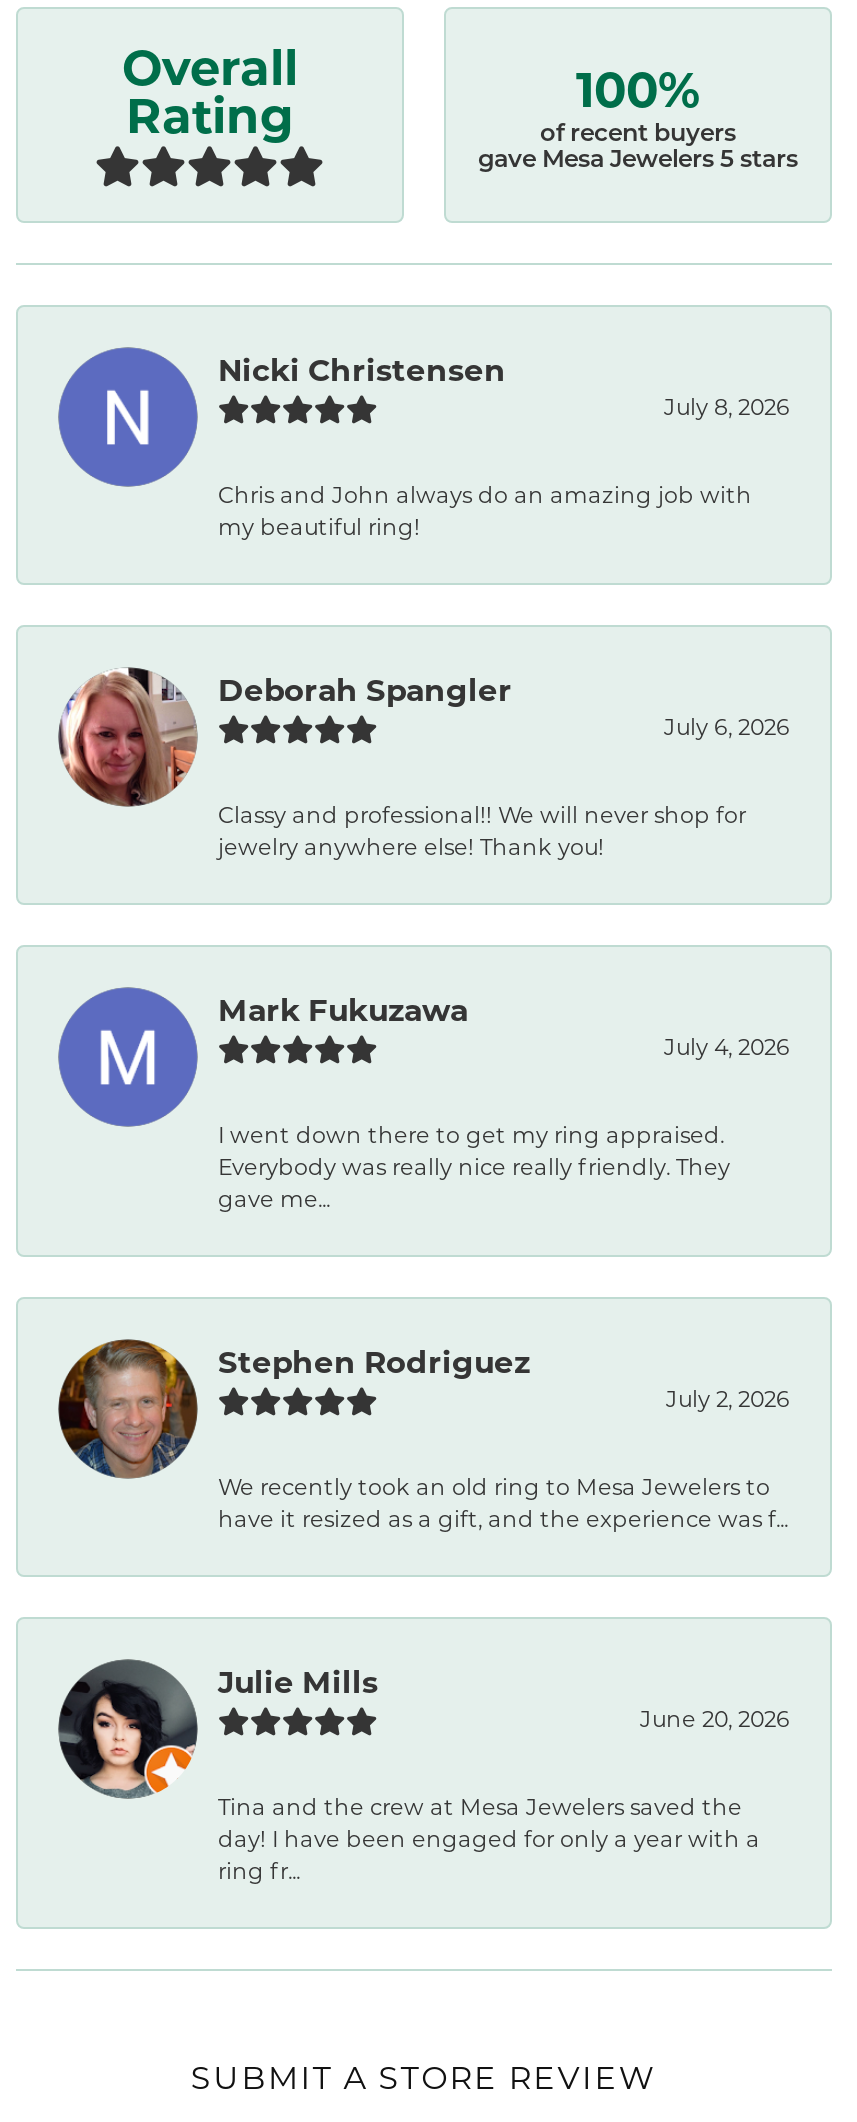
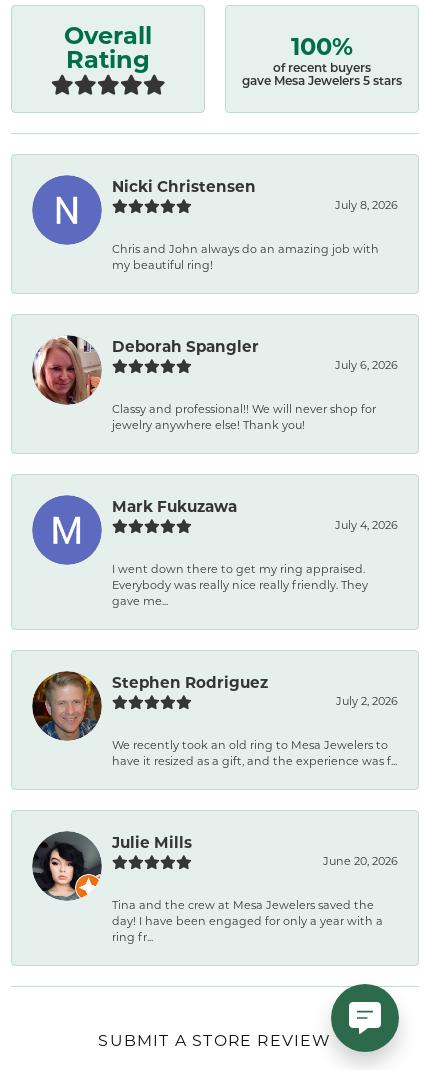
+ [image]
